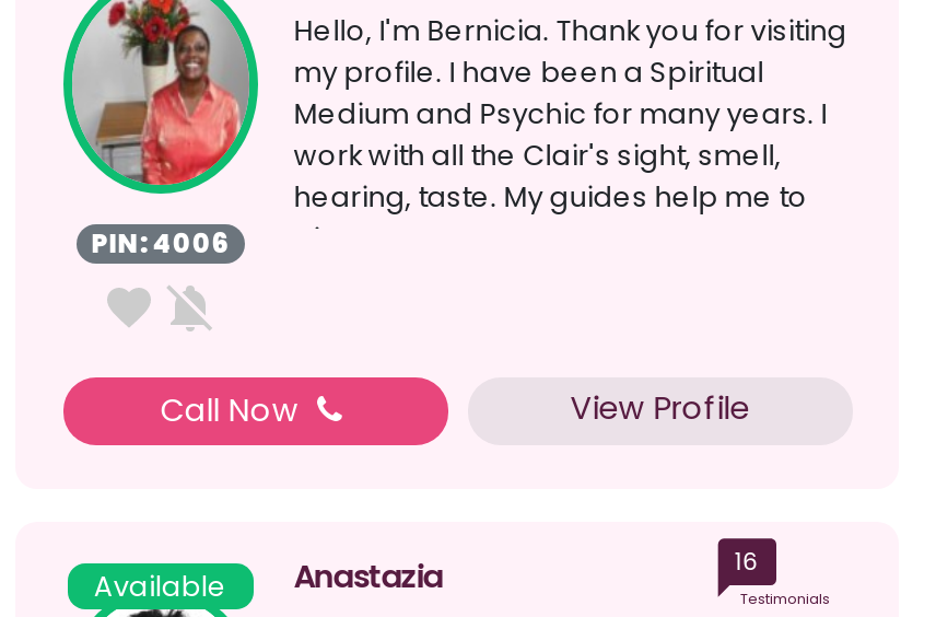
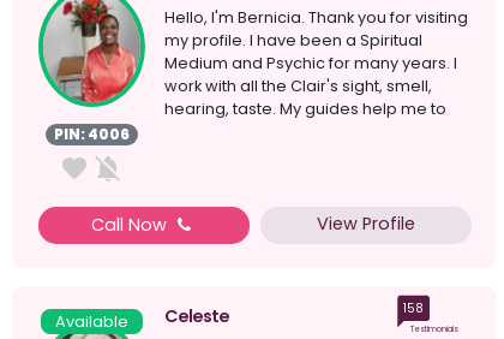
- Anastazia
- 16
+ Celeste
+ 158
